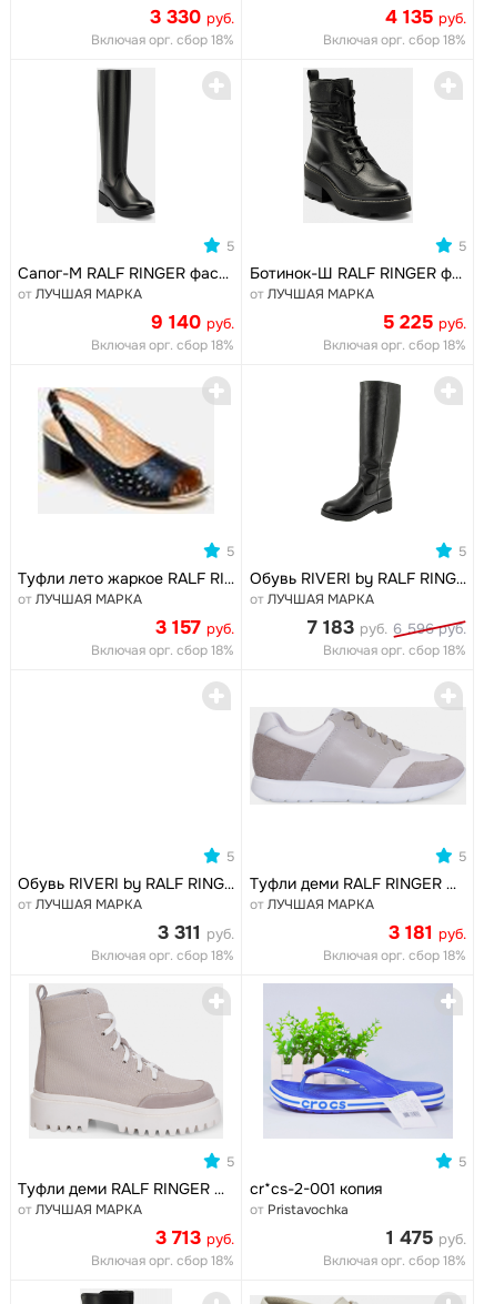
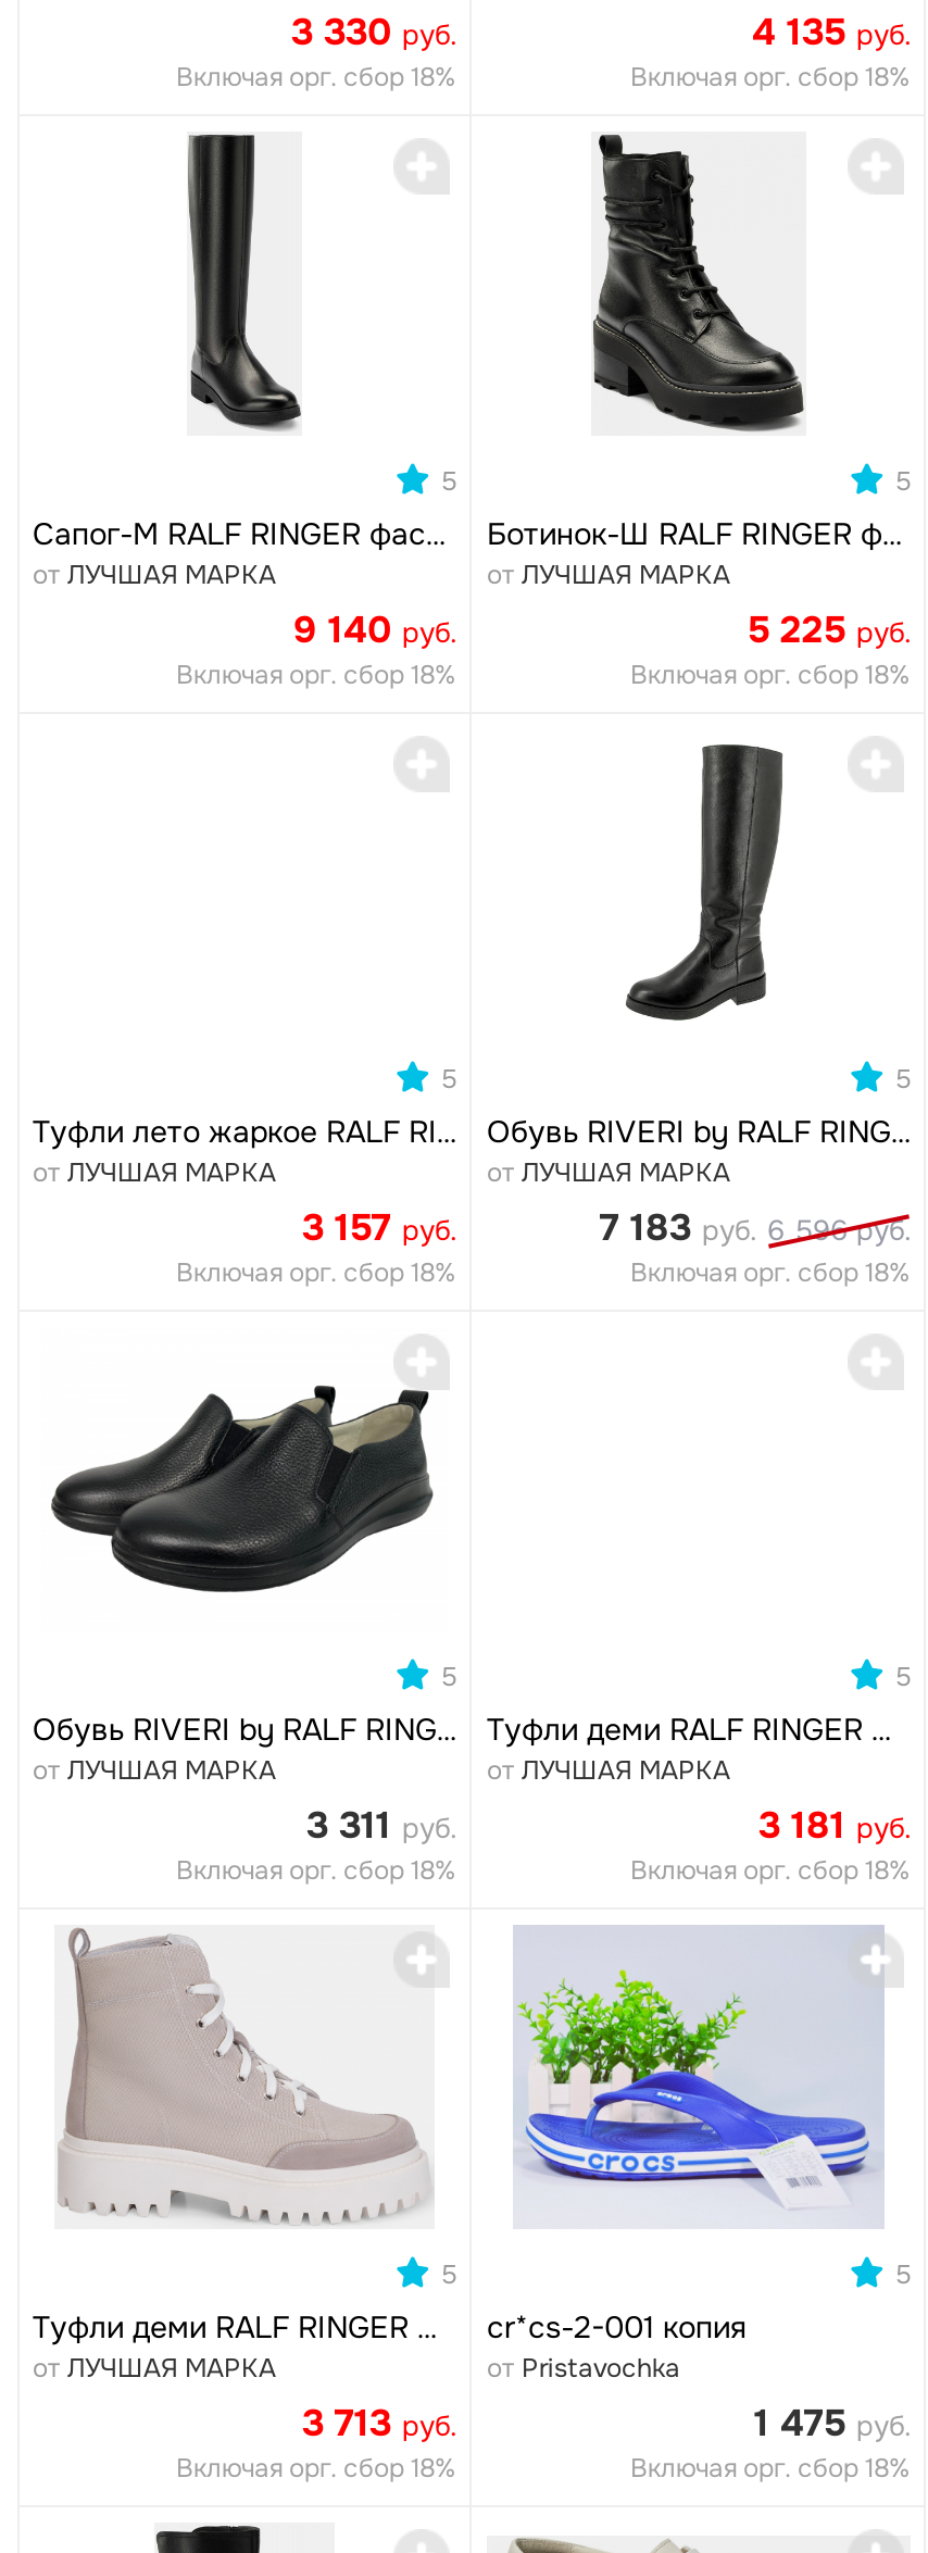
- [image]

+ [image]

- [image]
